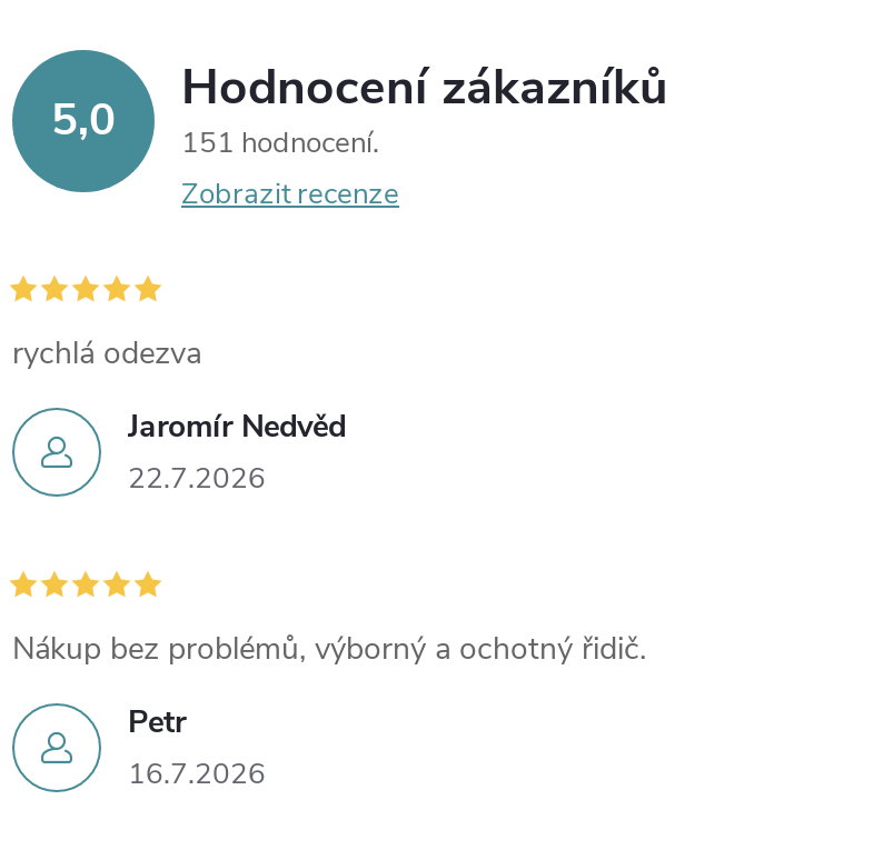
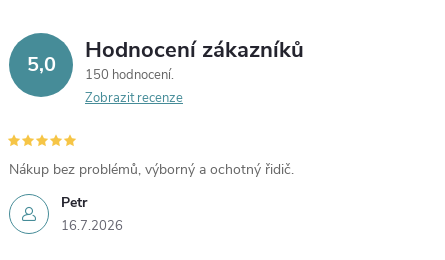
- 5,0 151 hodnocení Hodnocení zákazníků
+ 5,0 150 hodnocení Hodnocení zákazníků

- rychlá odezva

- Jaromír Nedvěd
- 22.7.2026
